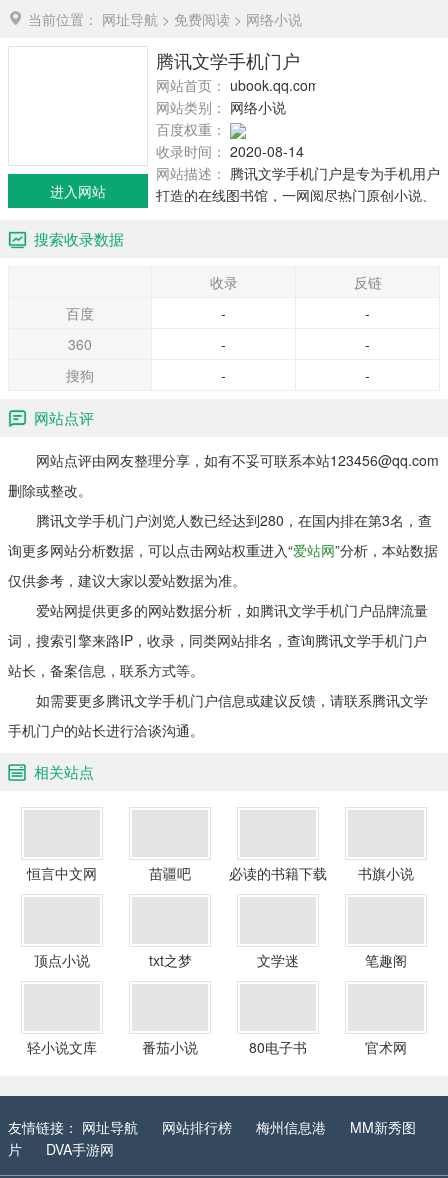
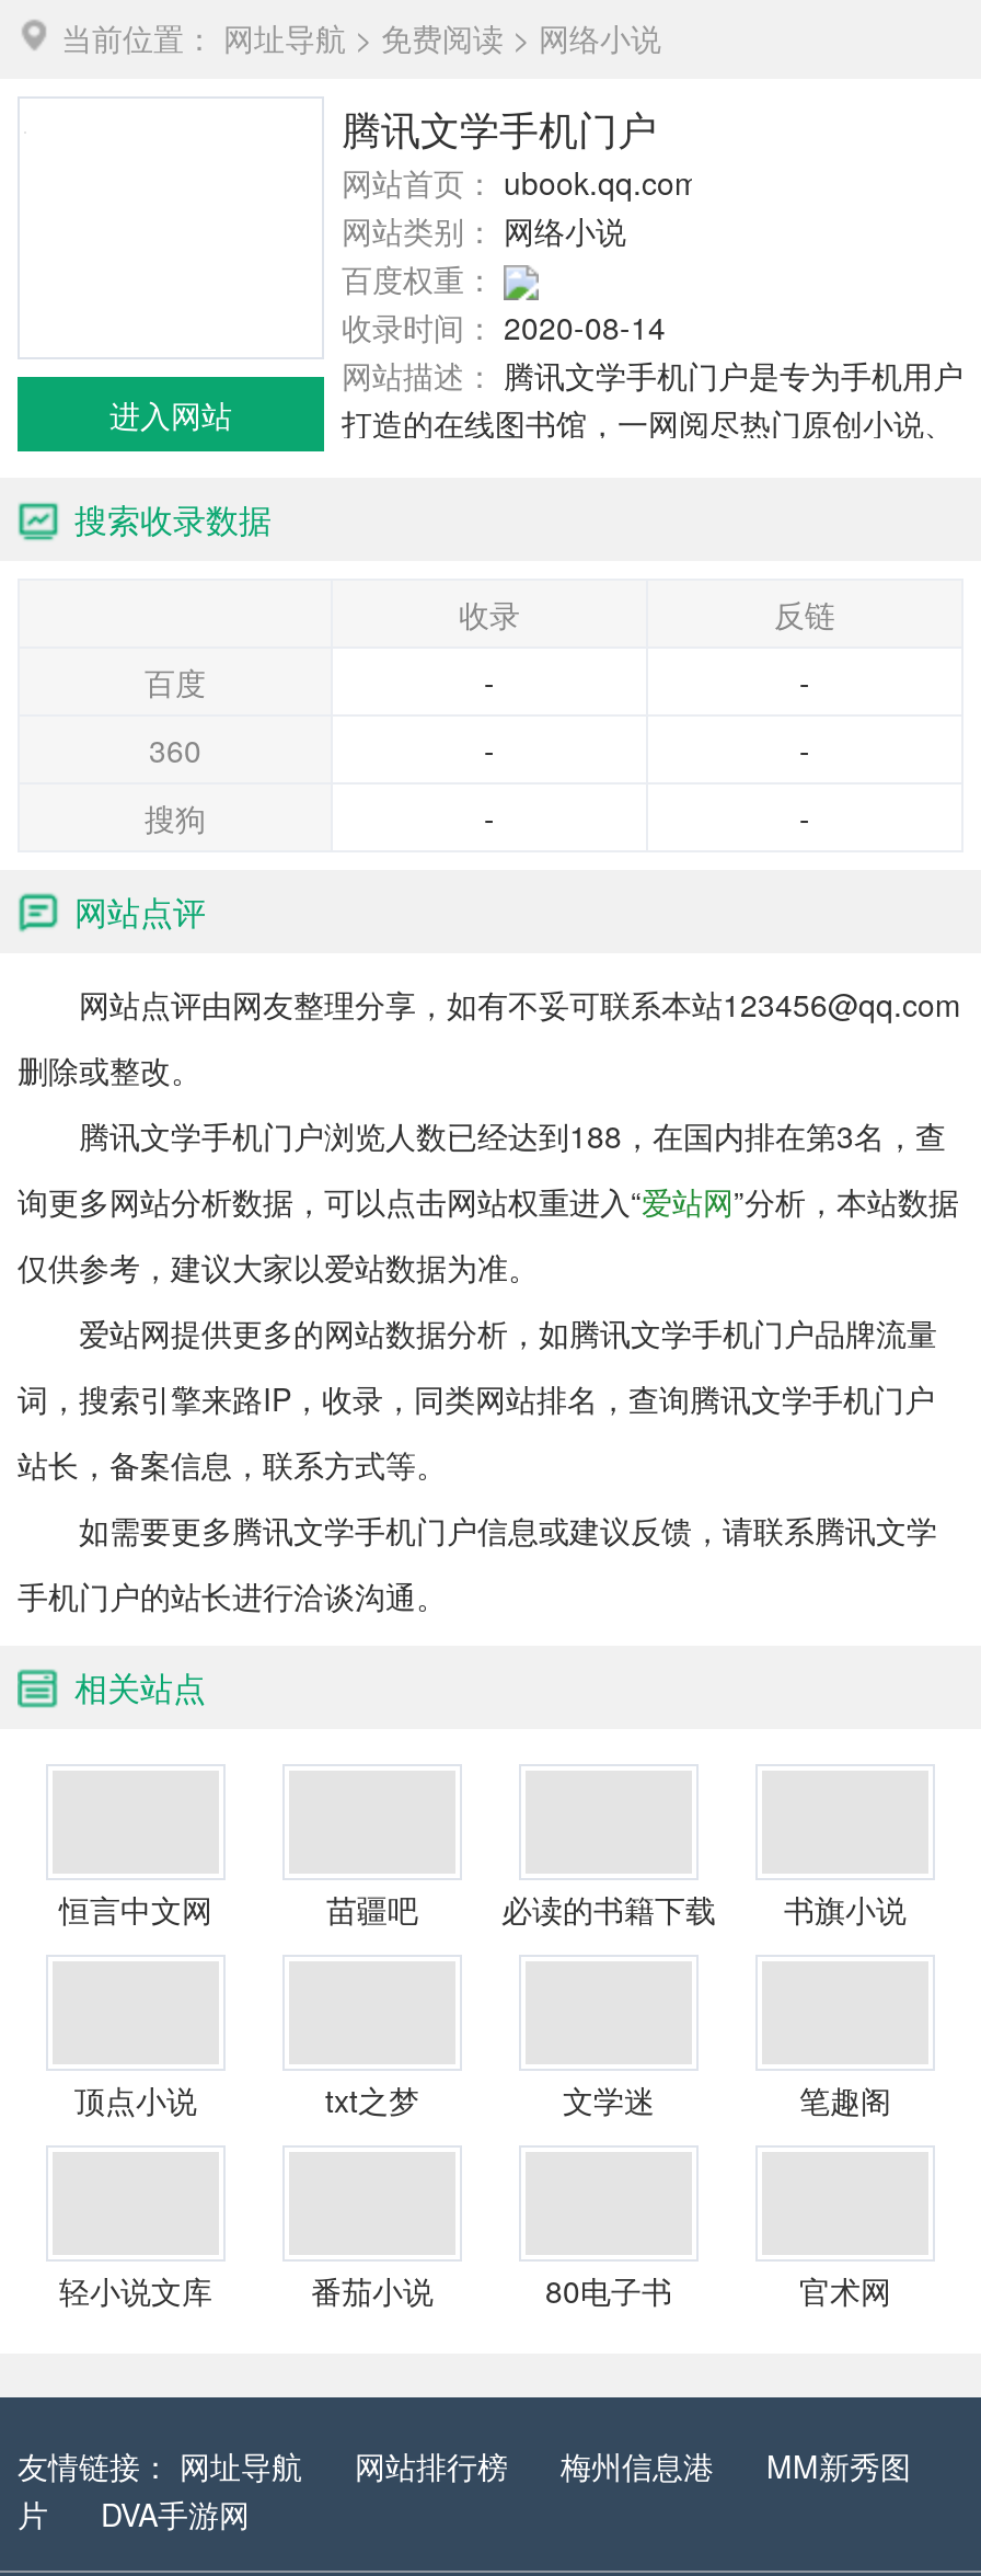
- 腾讯文学手机门户浏览人数已经达到280，在国内排在第3名，查
+ 腾讯文学手机门户浏览人数已经达到188，在国内排在第3名，查
